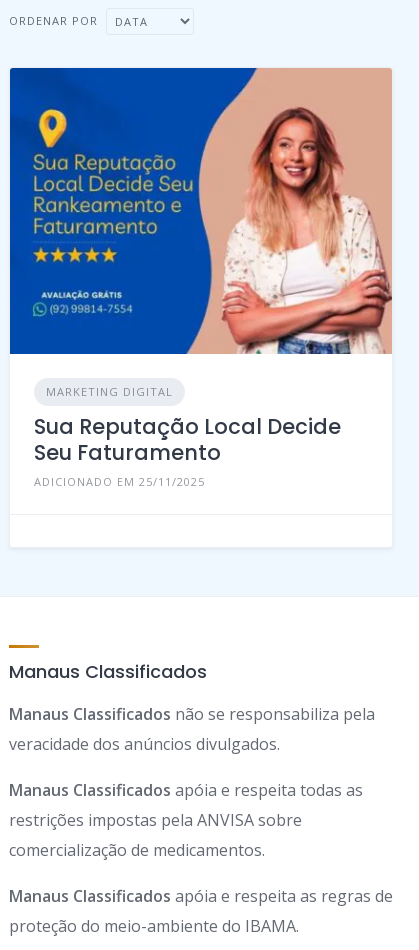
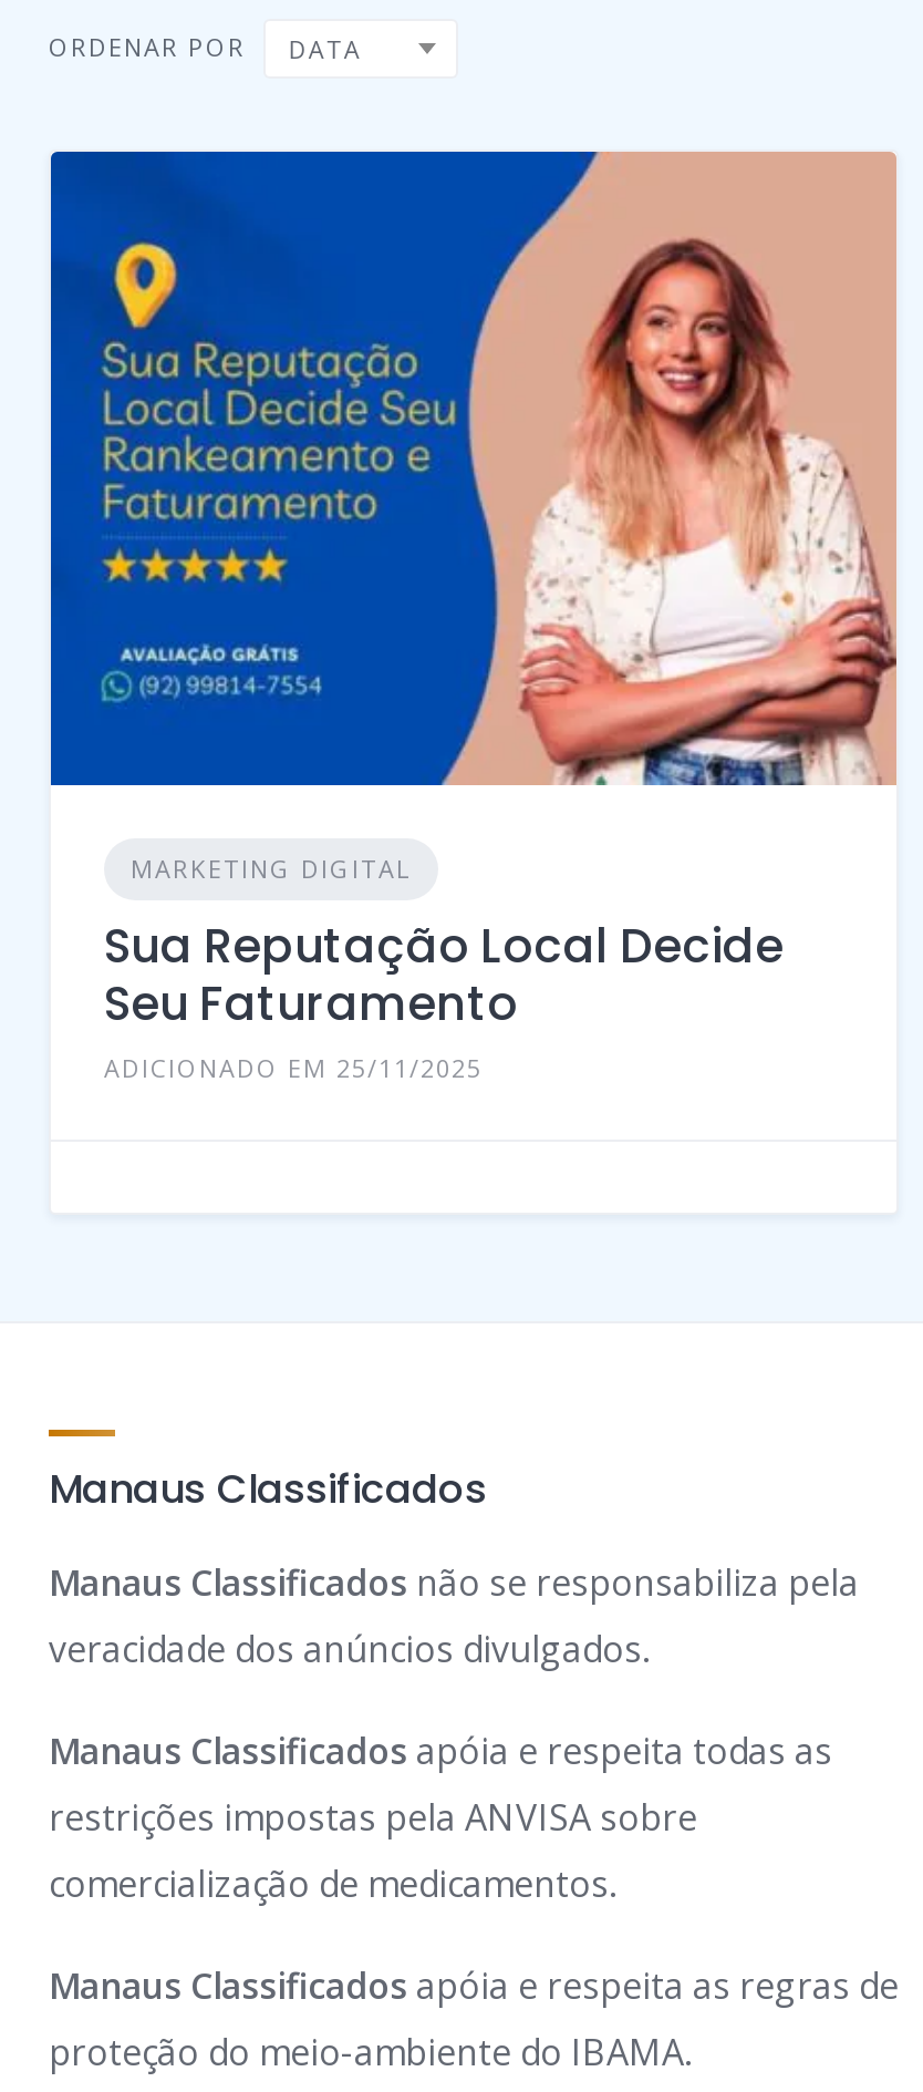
+ DATA
